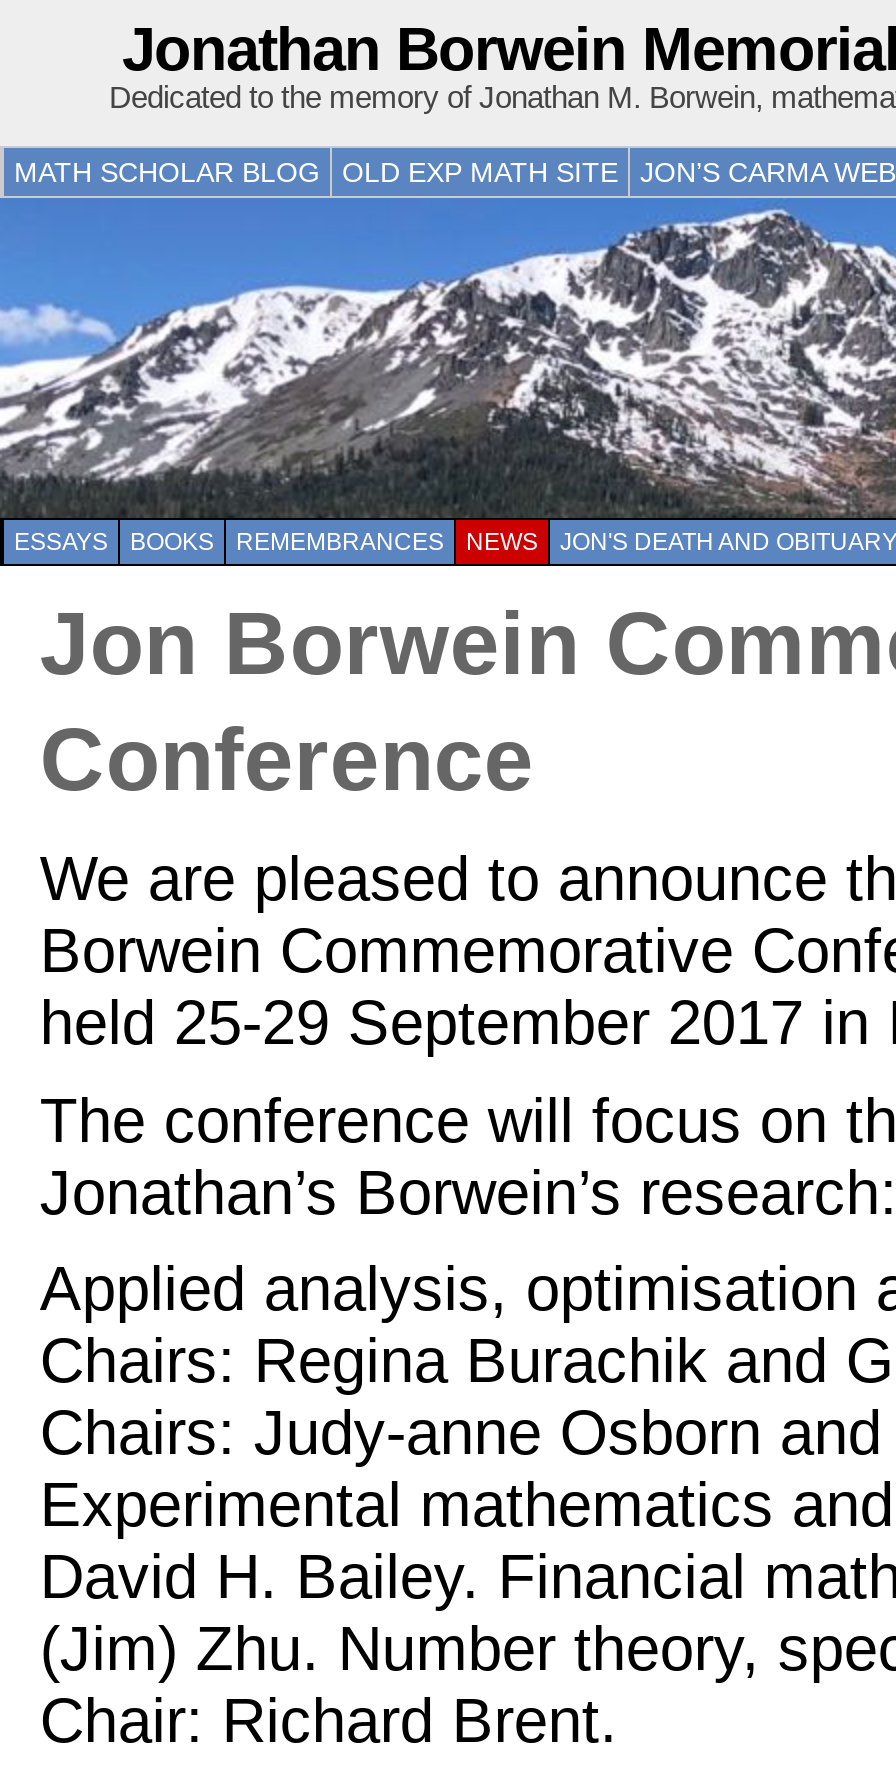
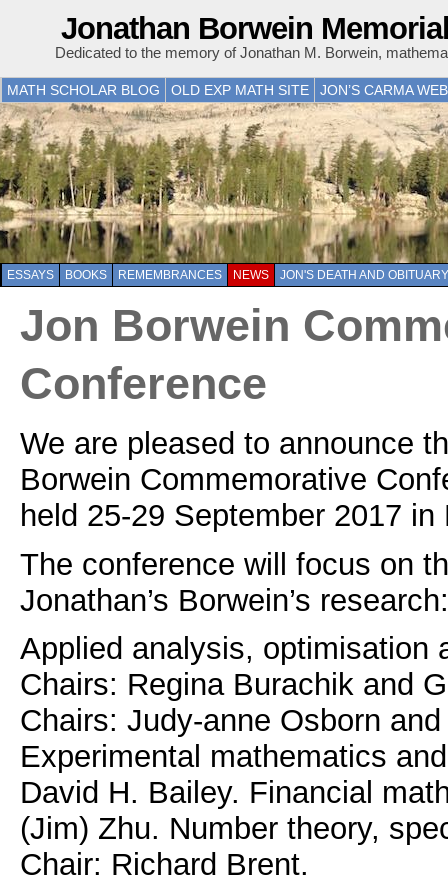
- [image]
+ [image]
